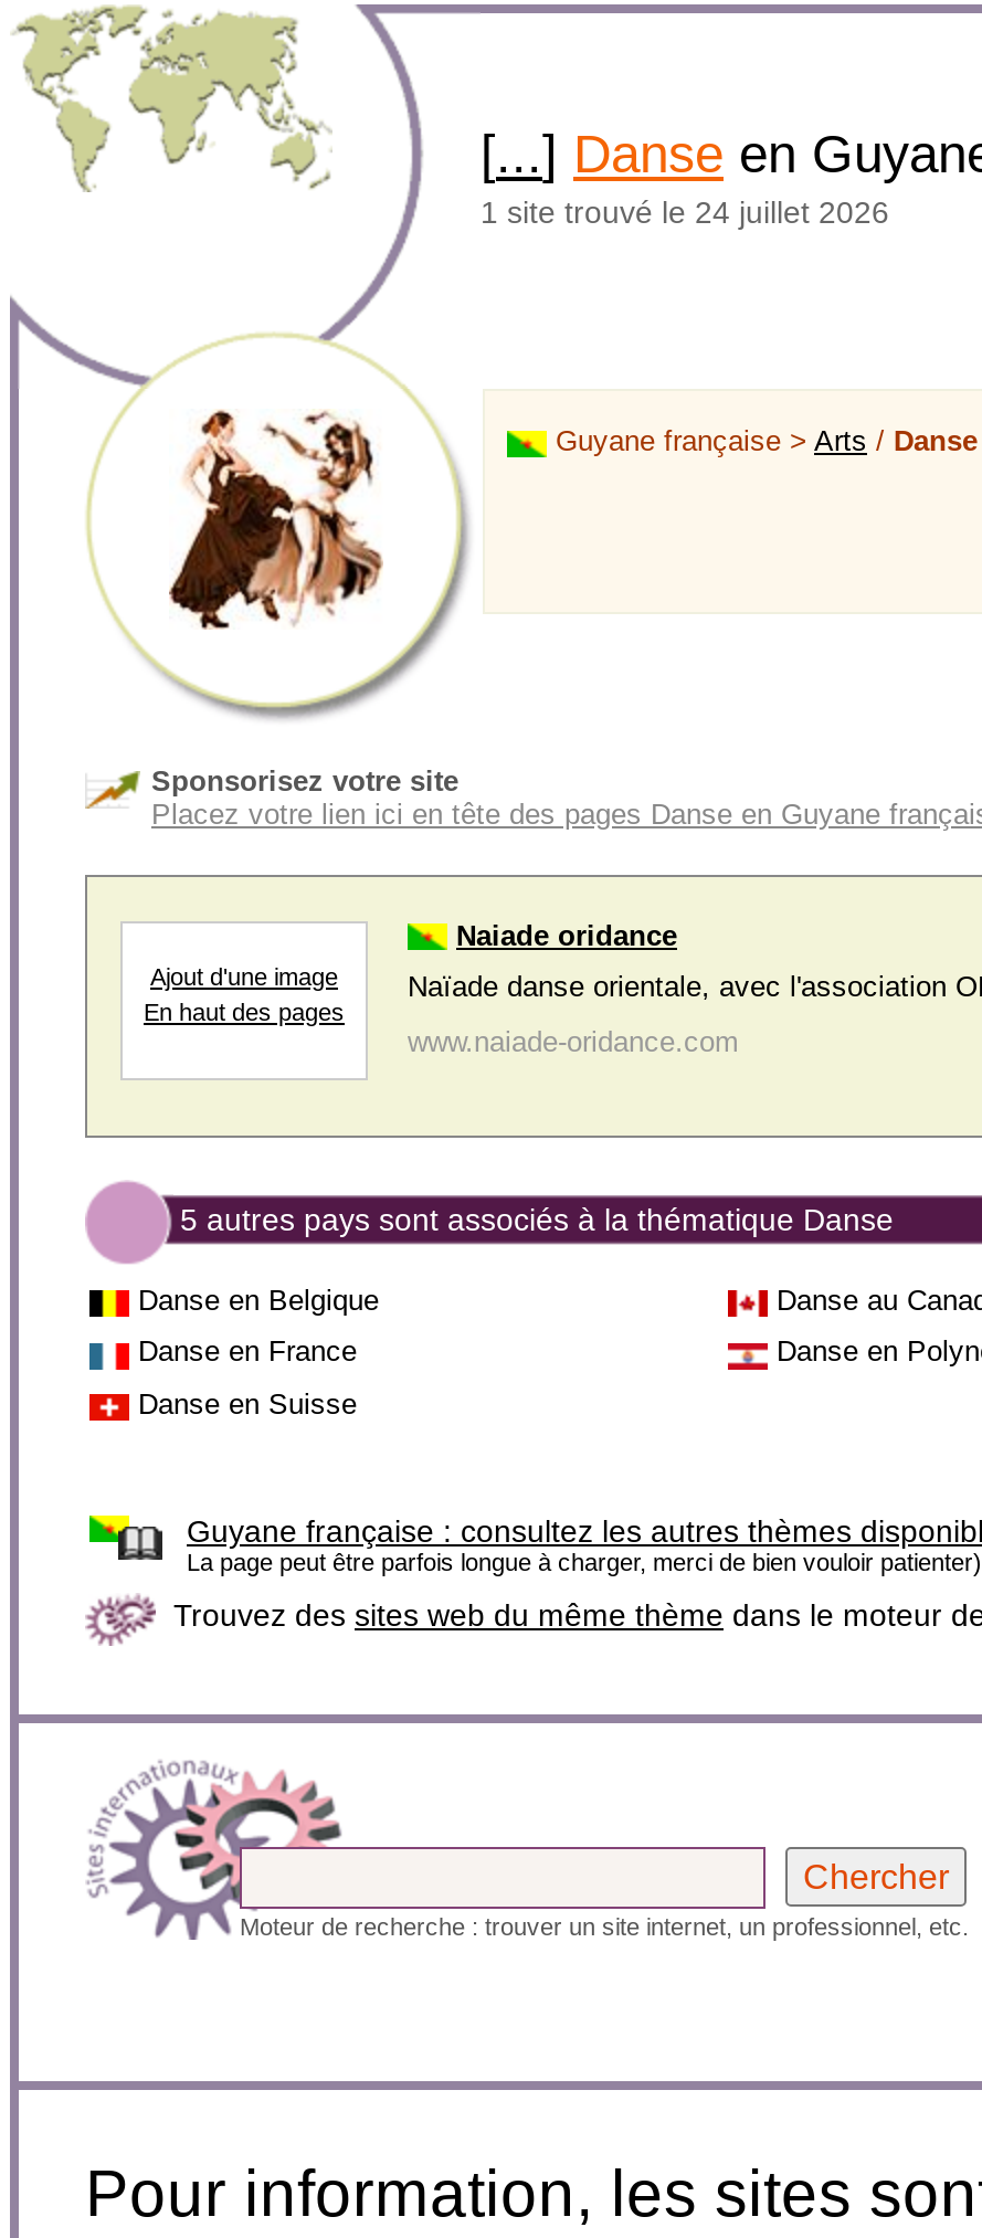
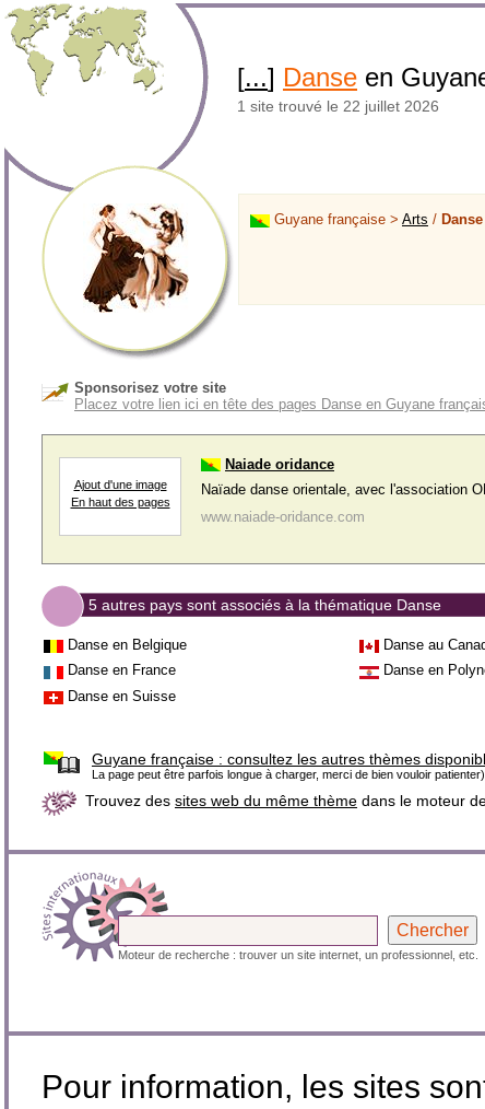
- 1 site trouvé le 24 juillet 2026
+ 1 site trouvé le 22 juillet 2026
